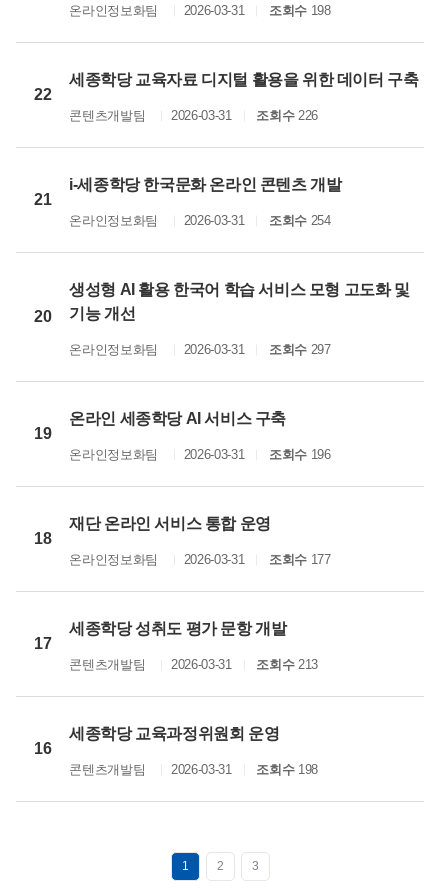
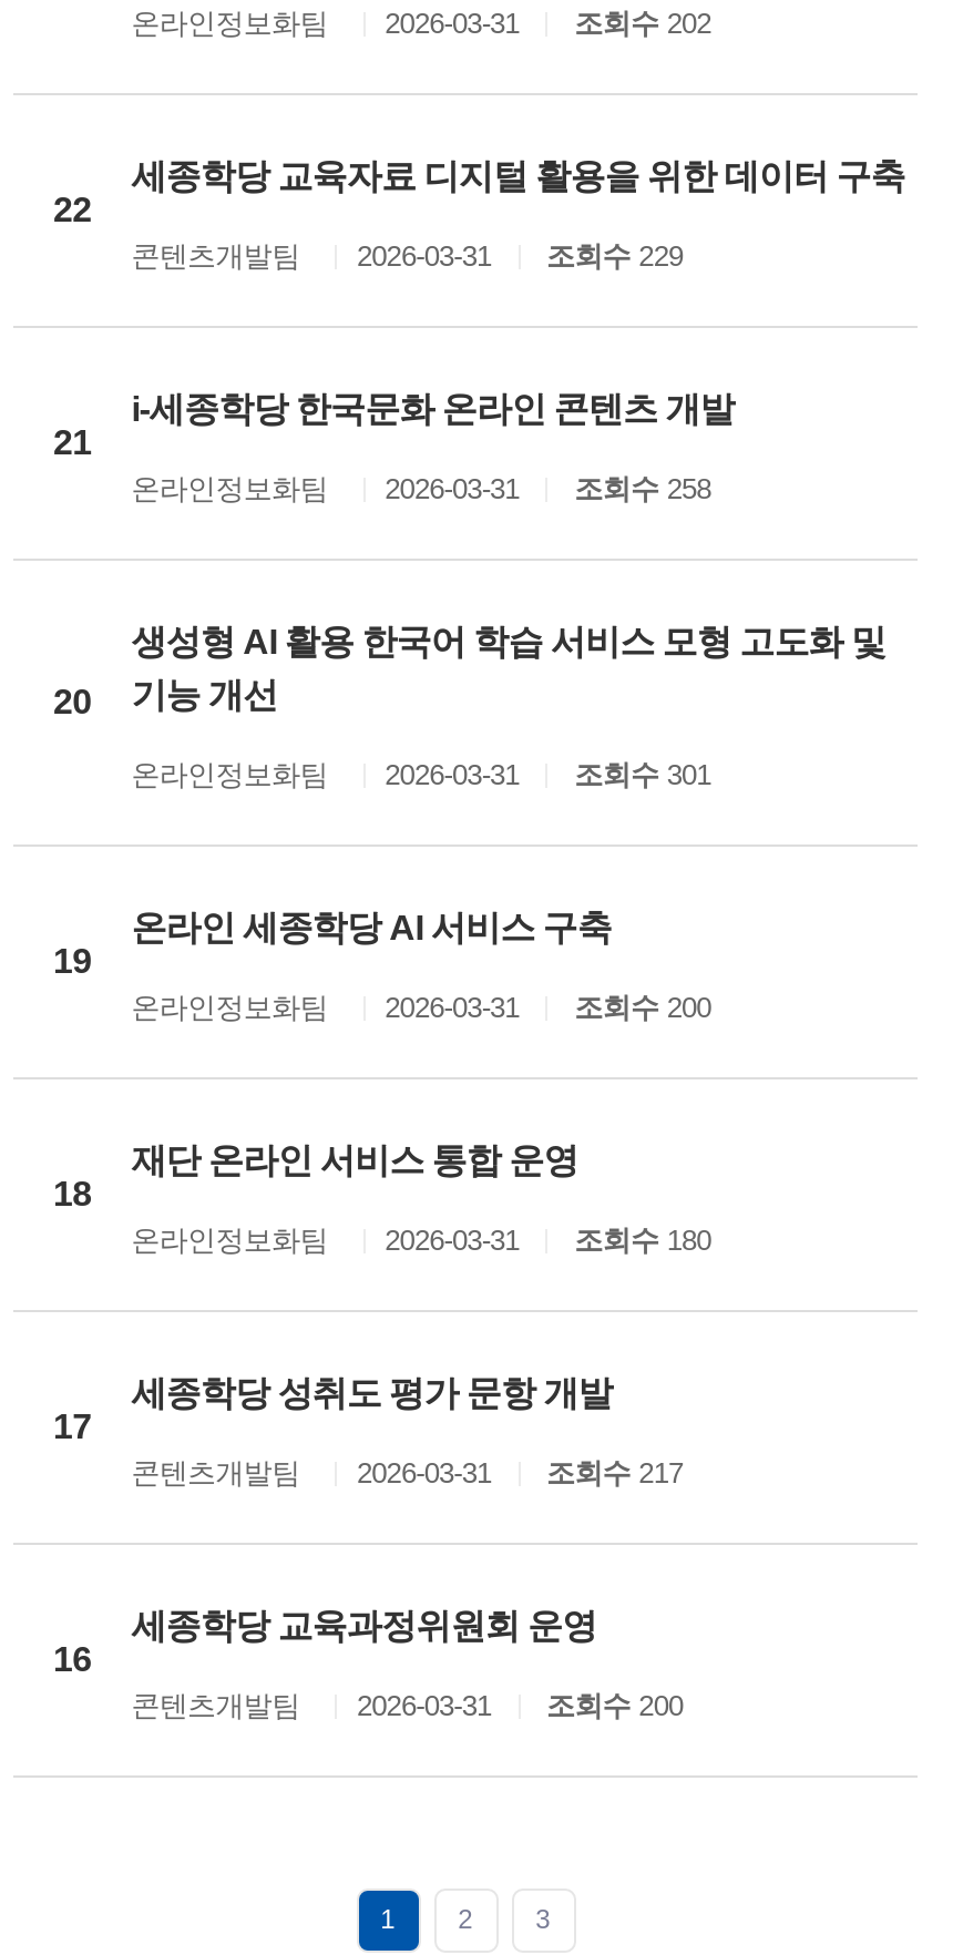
- 온라인정보화팀 2026-03-31 조회수 198
+ 온라인정보화팀 2026-03-31 조회수 202

- 콘텐츠개발팀 2026-03-31 조회수 226
+ 콘텐츠개발팀 2026-03-31 조회수 229

- 온라인정보화팀 2026-03-31 조회수 254
+ 온라인정보화팀 2026-03-31 조회수 258

- 온라인정보화팀 2026-03-31 조회수 297
+ 온라인정보화팀 2026-03-31 조회수 301

- 온라인정보화팀 2026-03-31 조회수 196
+ 온라인정보화팀 2026-03-31 조회수 200

- 온라인정보화팀 2026-03-31 조회수 177
+ 온라인정보화팀 2026-03-31 조회수 180

- 콘텐츠개발팀 2026-03-31 조회수 213
+ 콘텐츠개발팀 2026-03-31 조회수 217

- 콘텐츠개발팀 2026-03-31 조회수 198
+ 콘텐츠개발팀 2026-03-31 조회수 200
